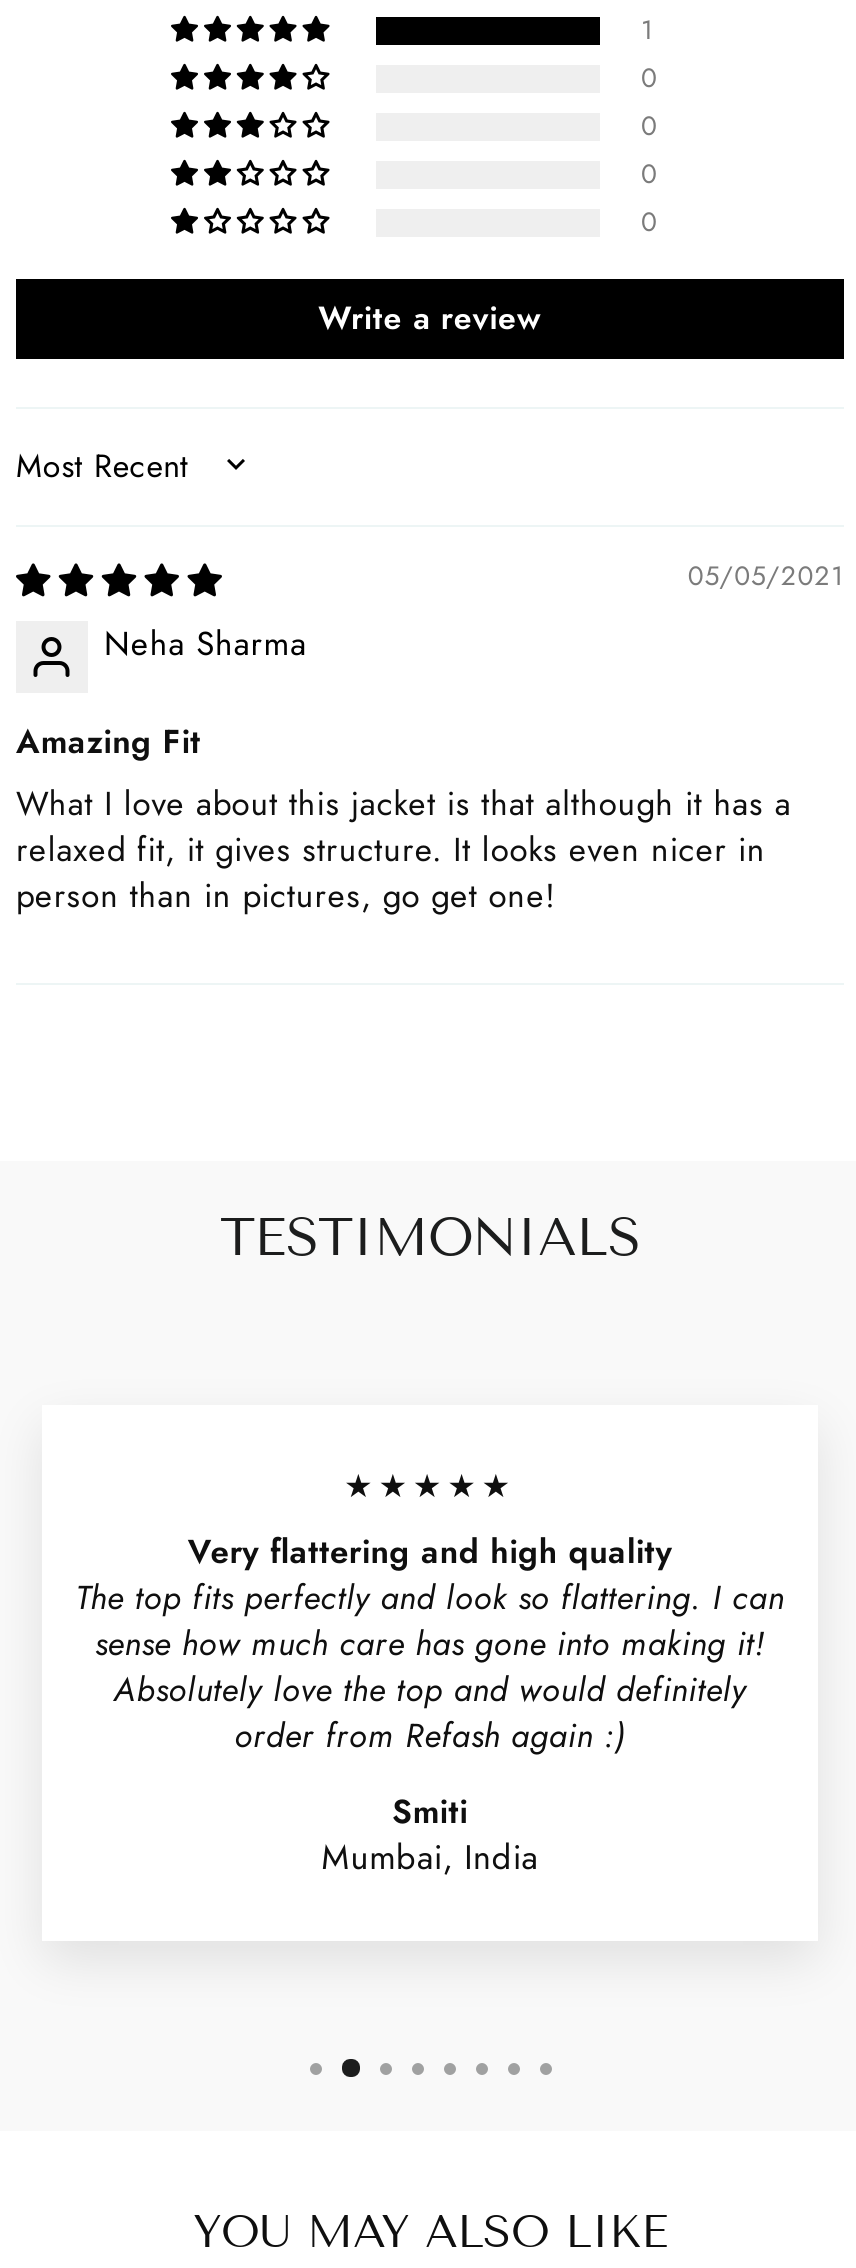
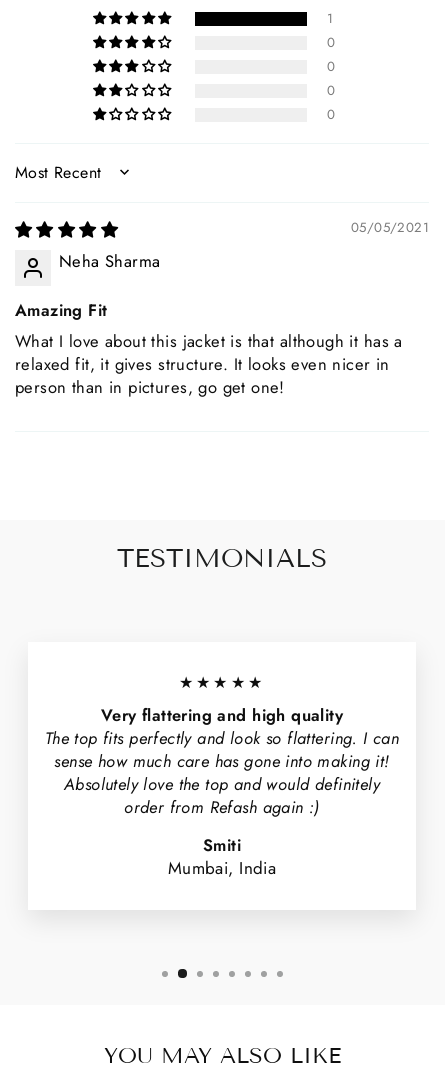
- Write a review
